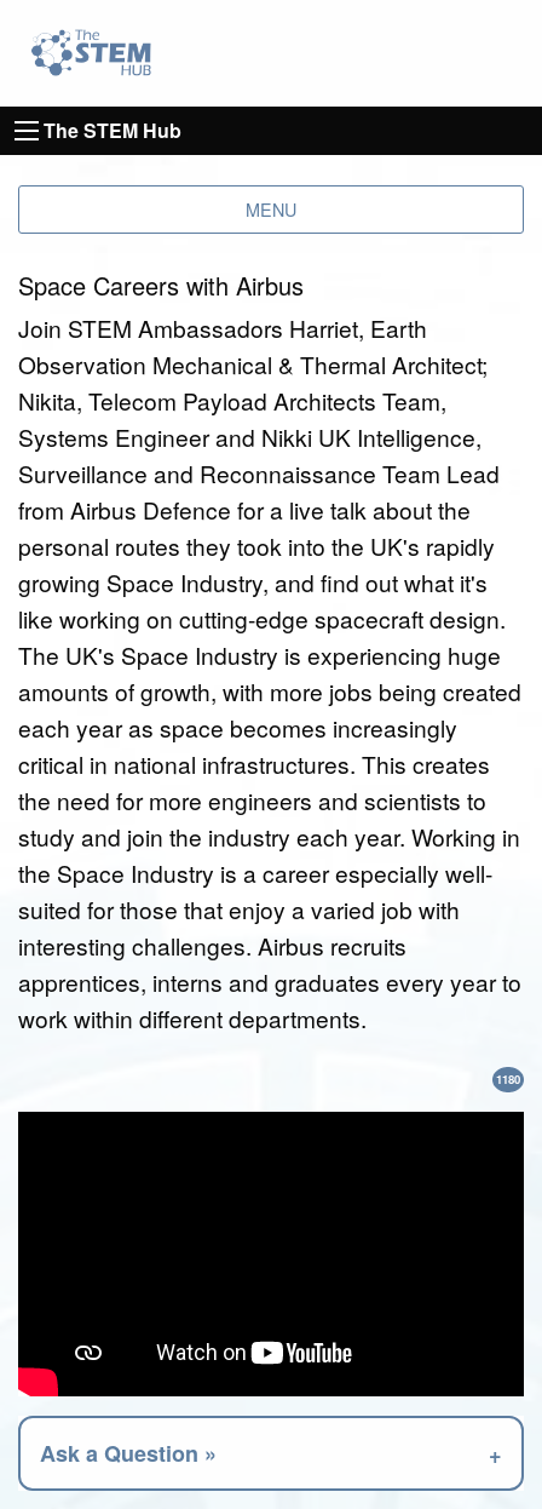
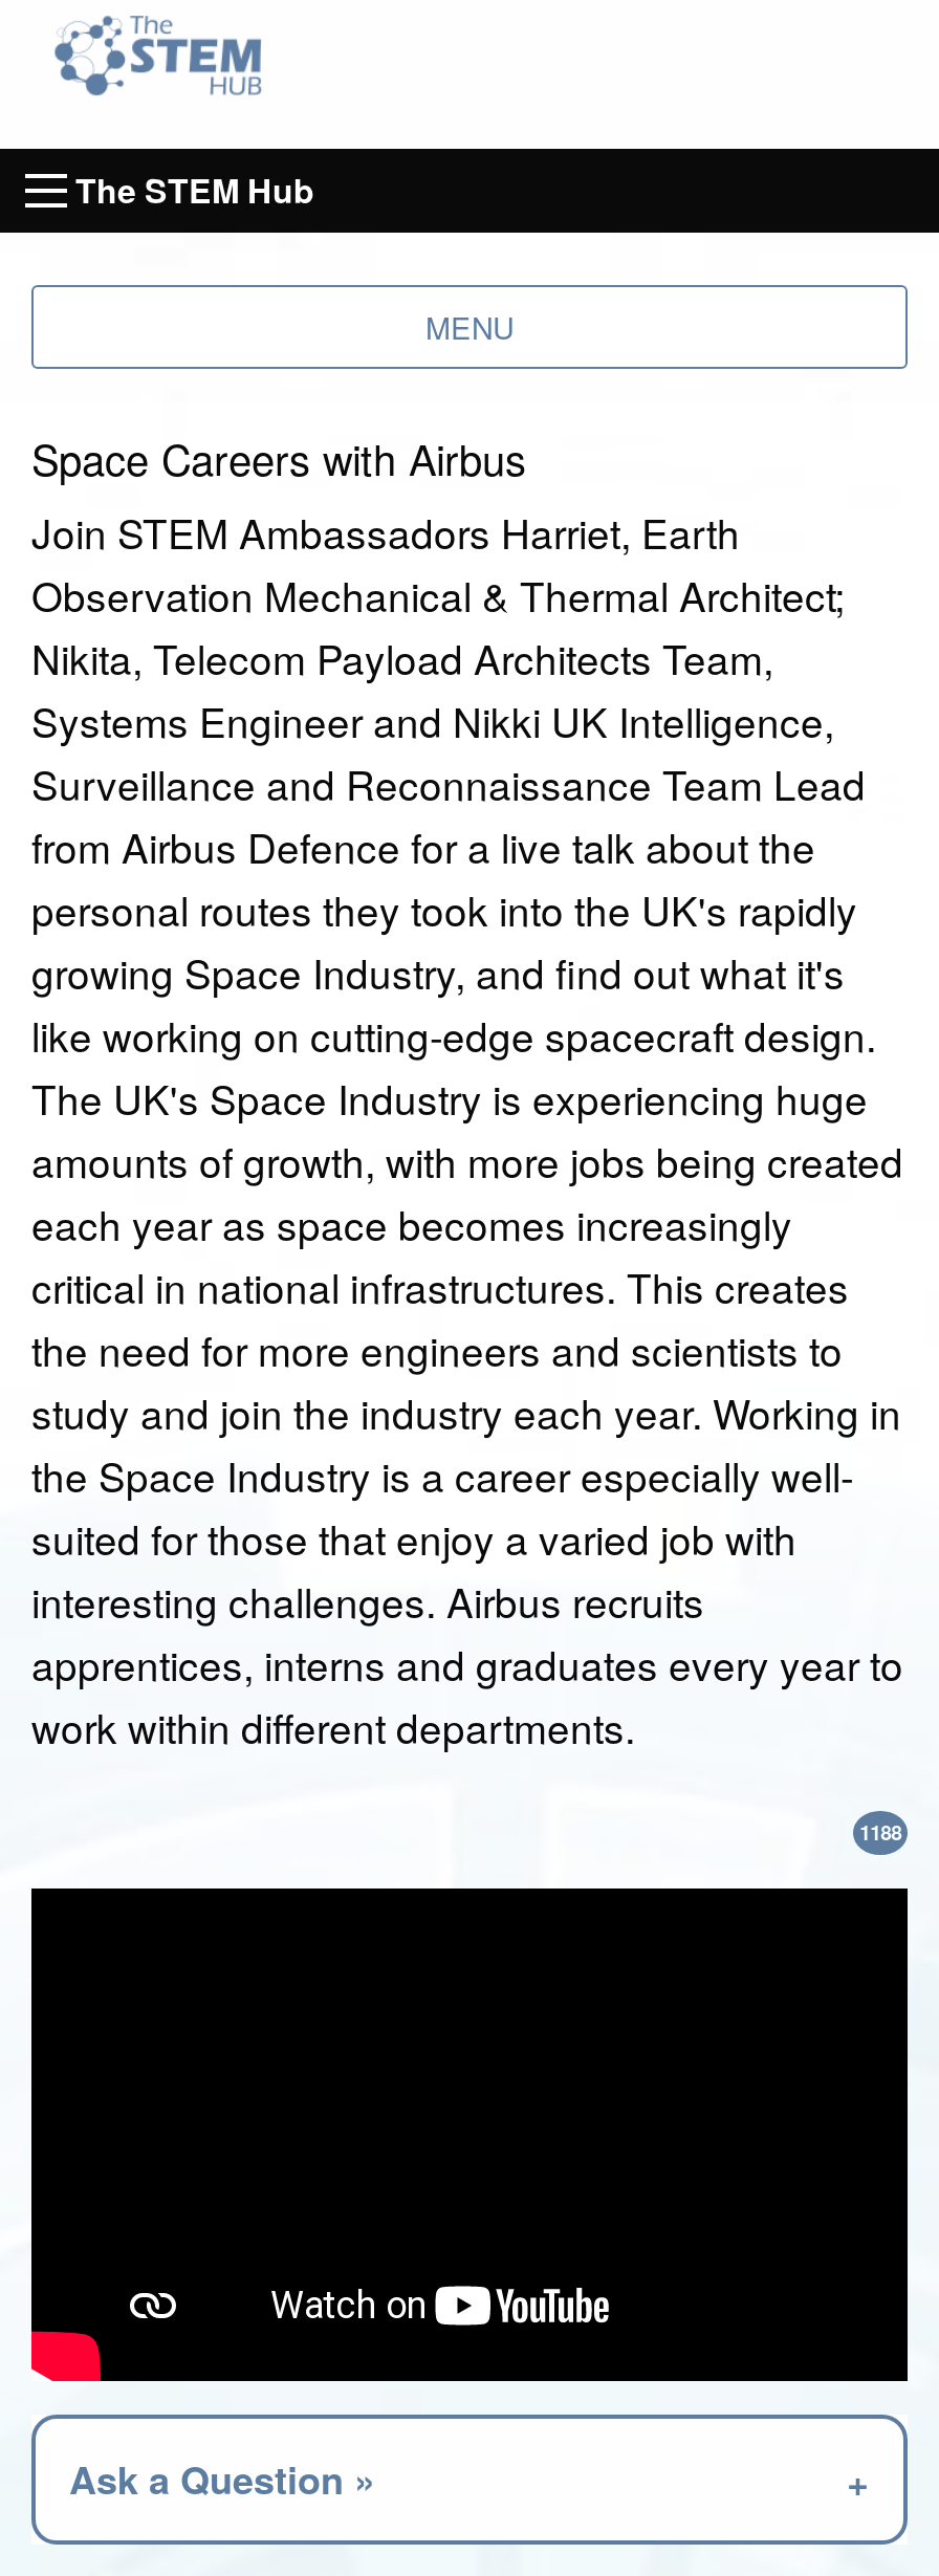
- 1180
+ 1188
